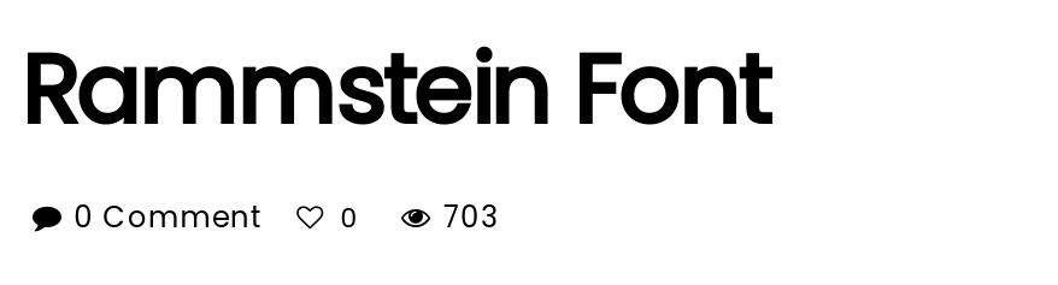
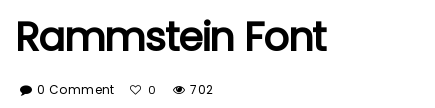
- 703
+ 702
